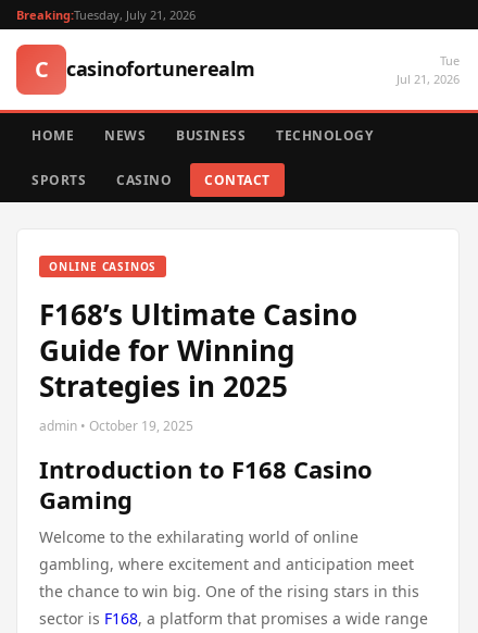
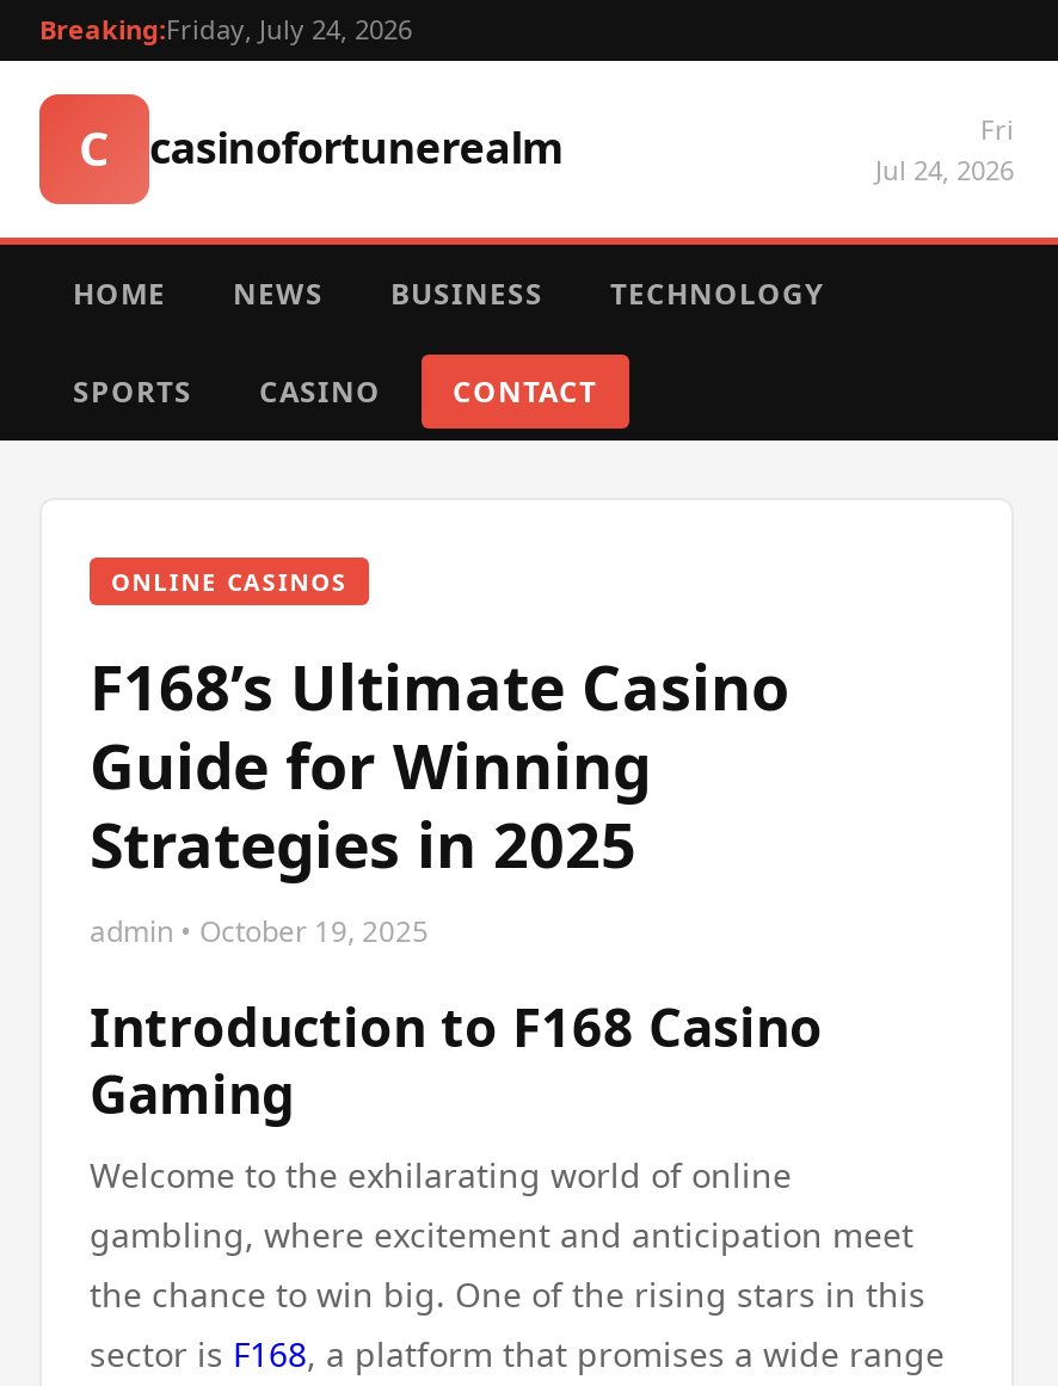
- Breaking:Tuesday, July 21, 2026
+ Breaking:Friday, July 24, 2026

- Tue
- Jul 21, 2026
+ Fri
+ Jul 24, 2026
